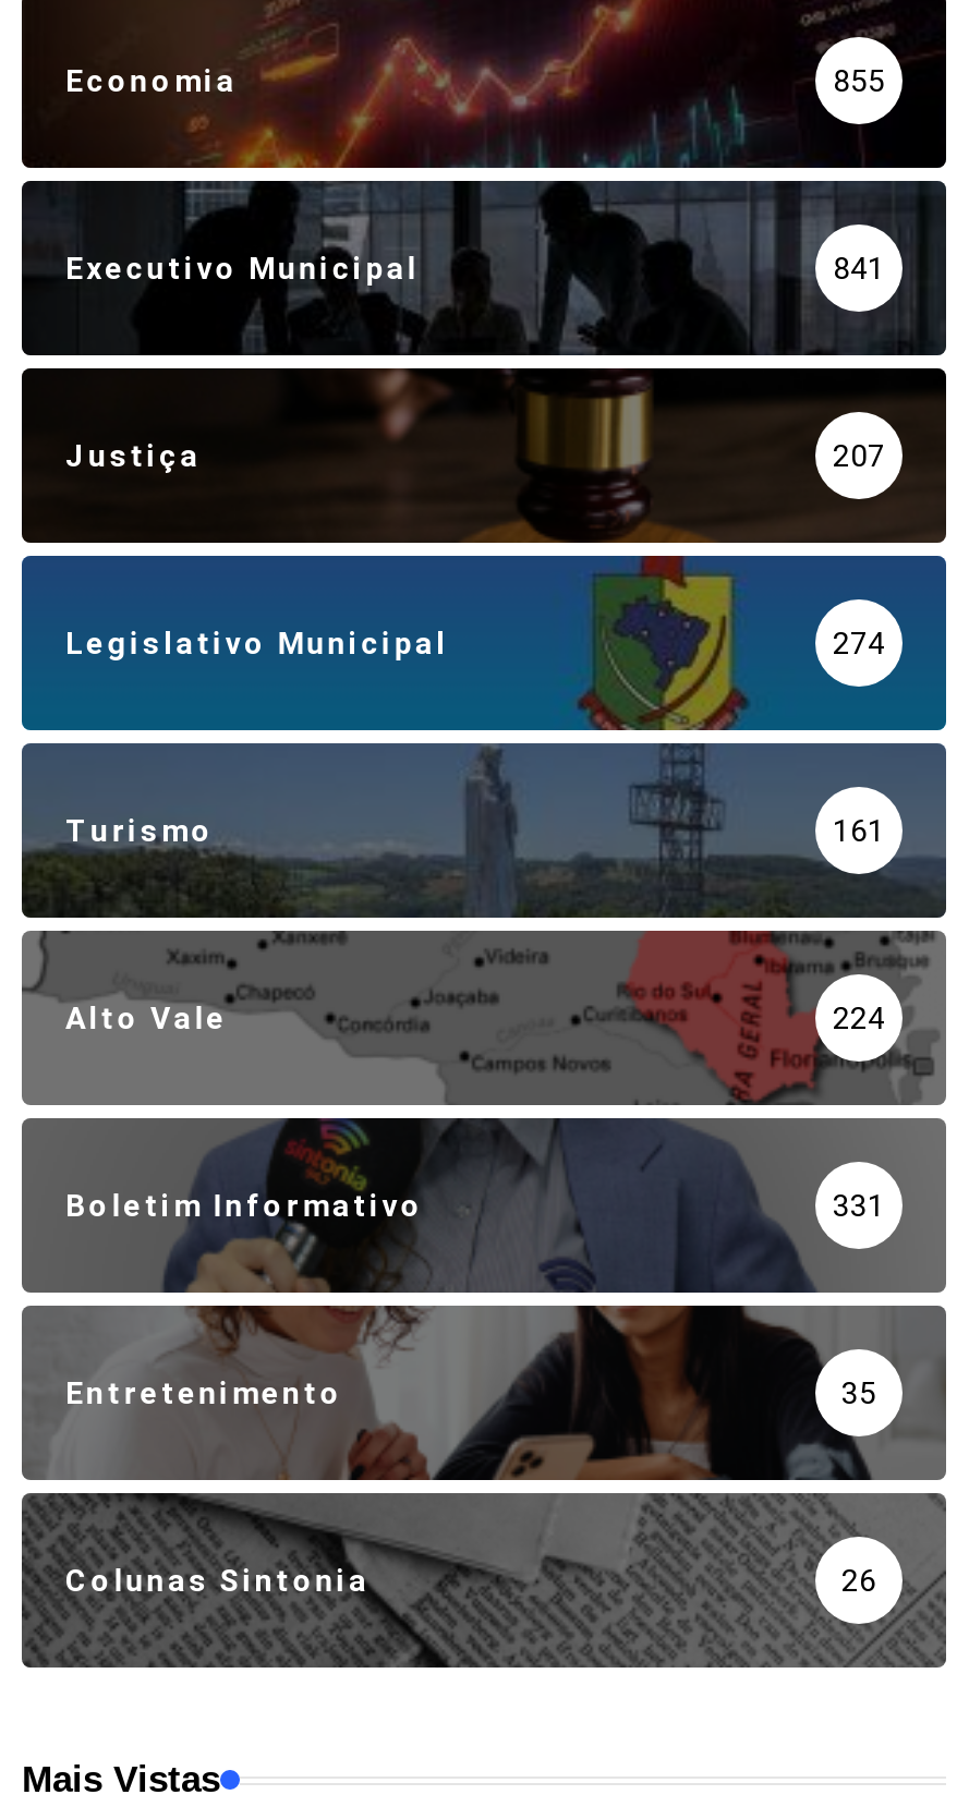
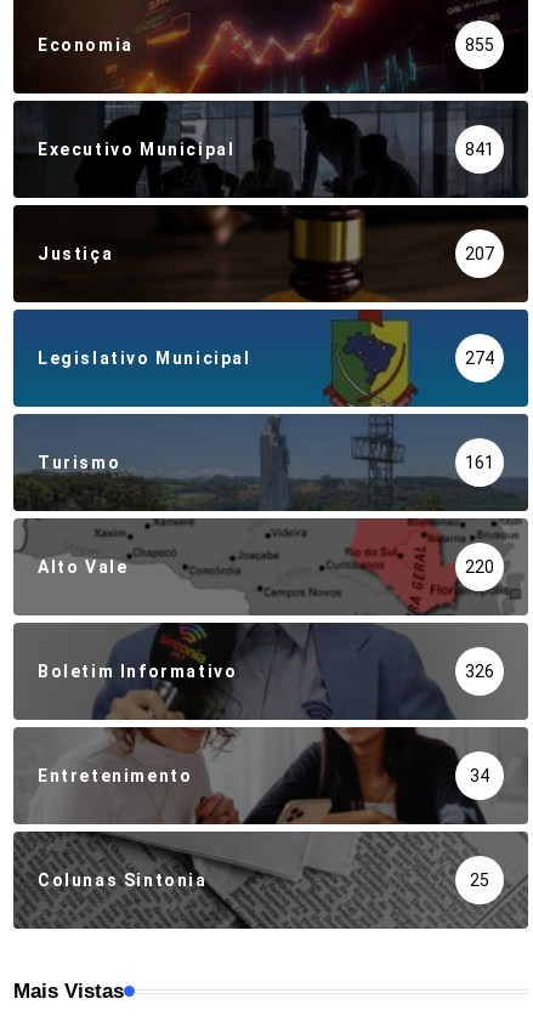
- 224
+ 220

- 331
+ 326

- 35
+ 34

- 26
+ 25
